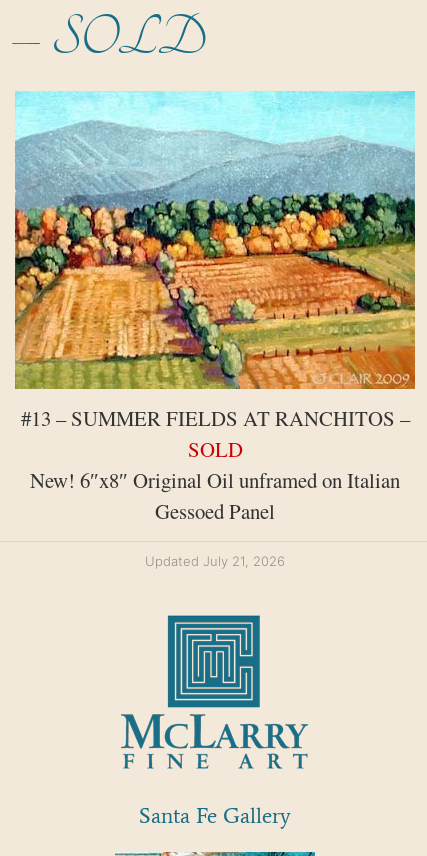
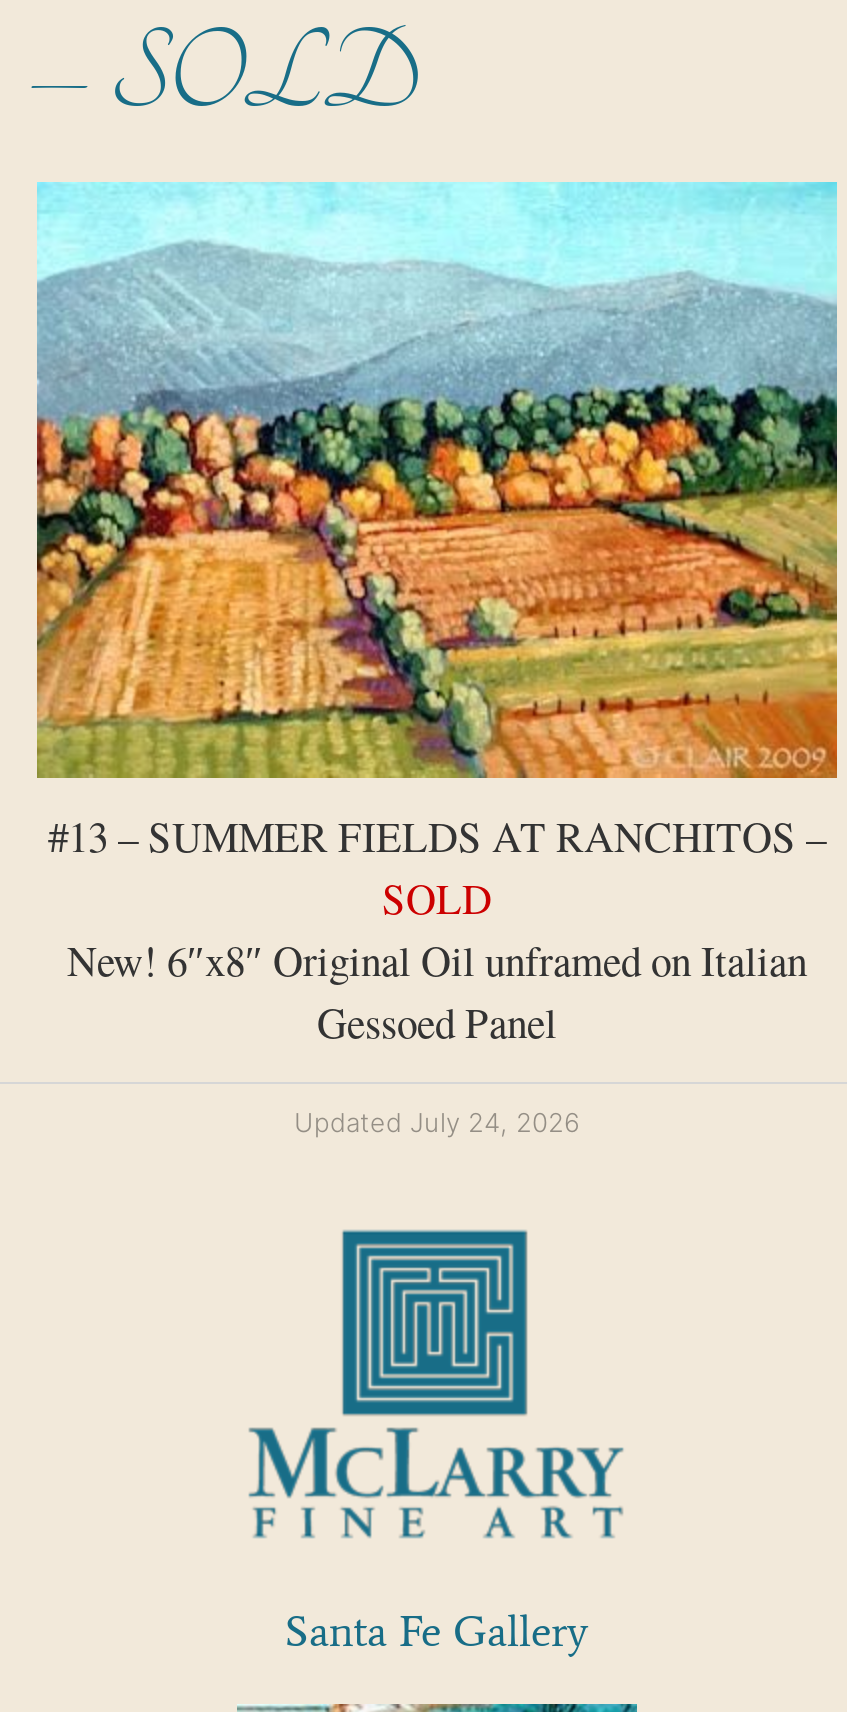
- Updated July 21, 2026
+ Updated July 24, 2026
